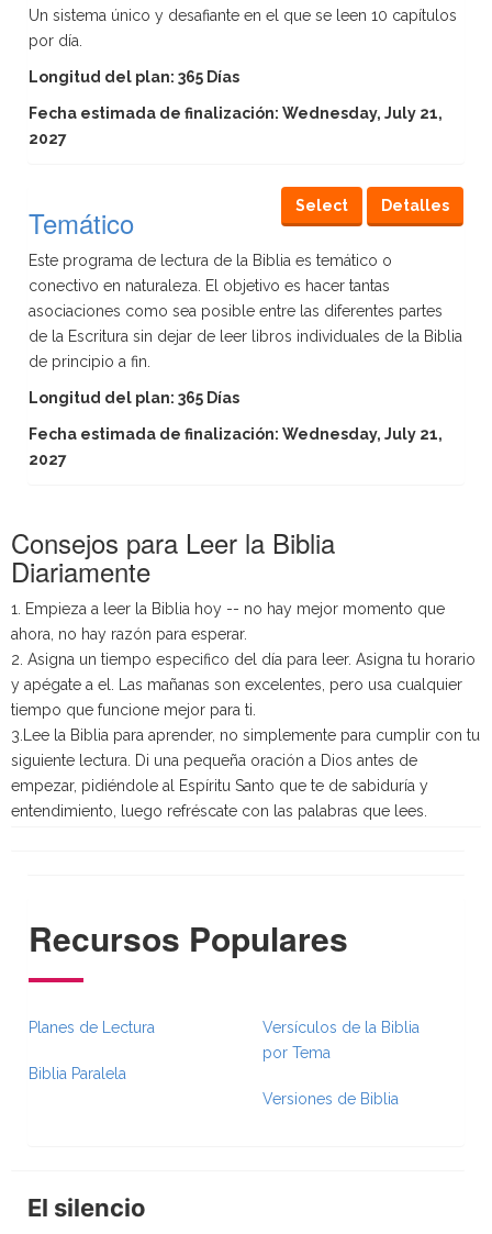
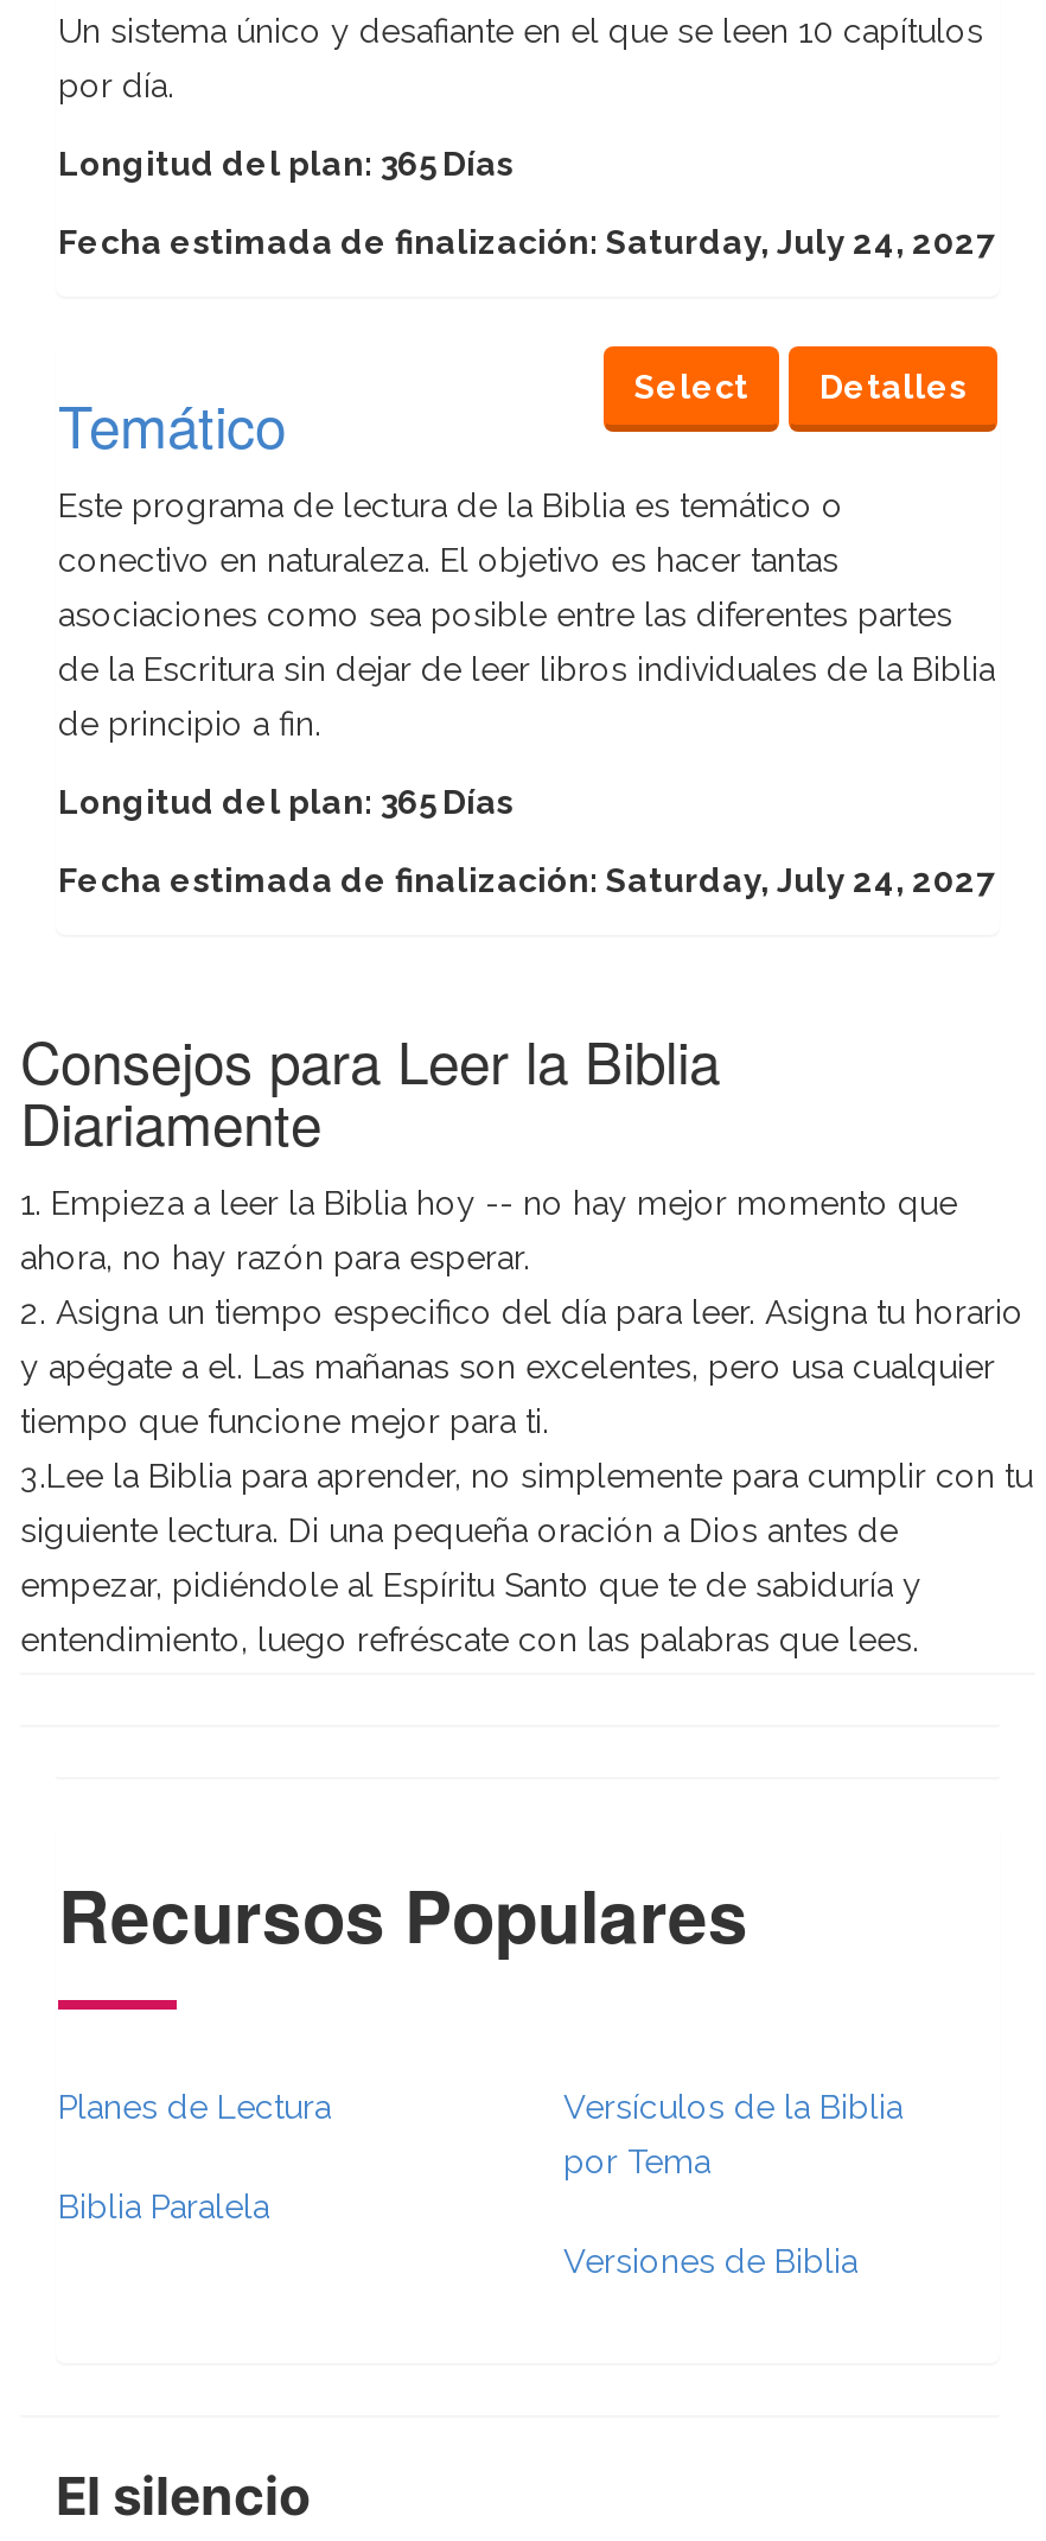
- Fecha estimada de finalización: Wednesday, July 21,
- 2027
+ Fecha estimada de finalización: Saturday, July 24, 2027

- Fecha estimada de finalización: Wednesday, July 21,
- 2027
+ Fecha estimada de finalización: Saturday, July 24, 2027
